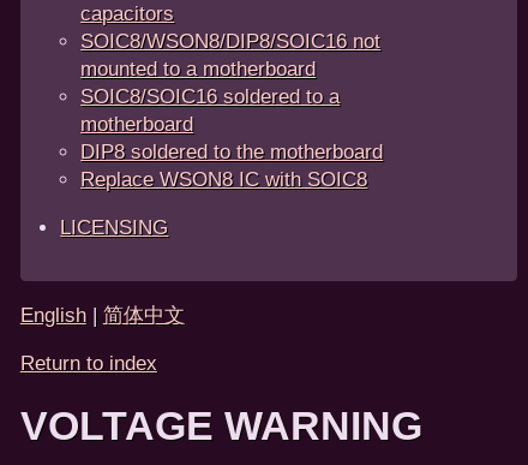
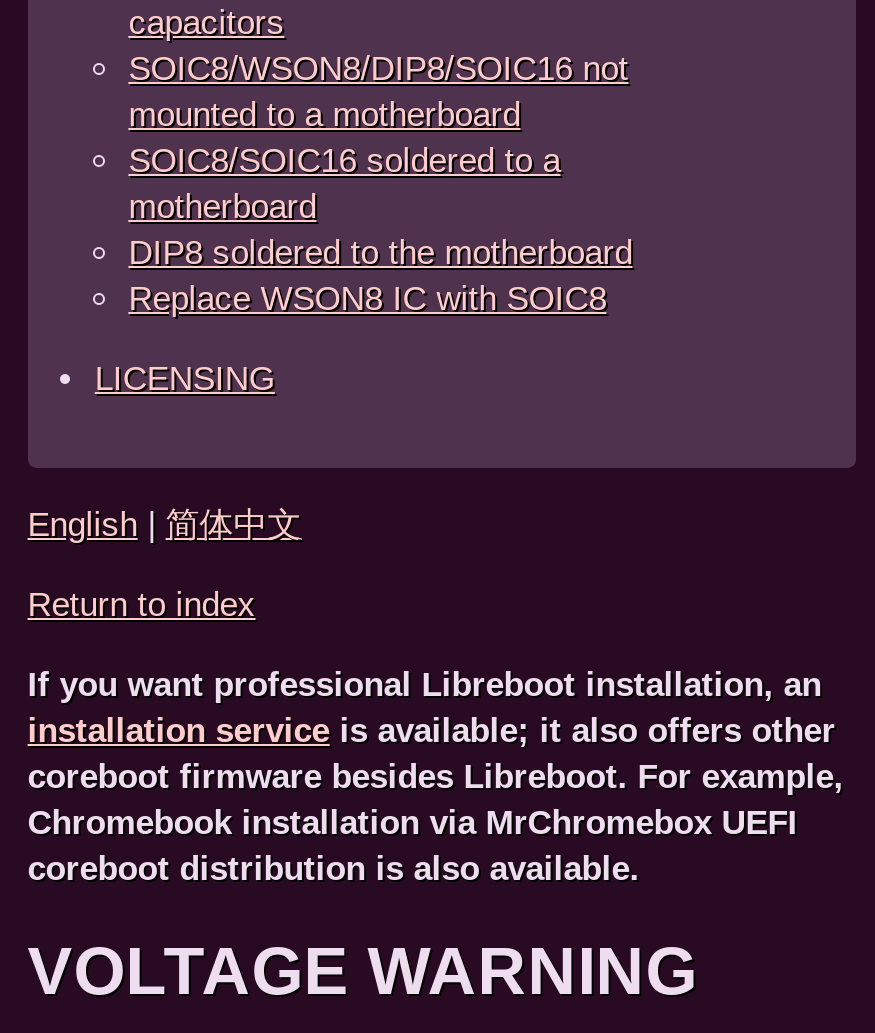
+ If you want professional Libreboot installation, an
+ installation service is available; it also offers other
+ coreboot firmware besides Libreboot. For example,
+ Chromebook installation via MrChromebox UEFI
+ coreboot distribution is also available.
